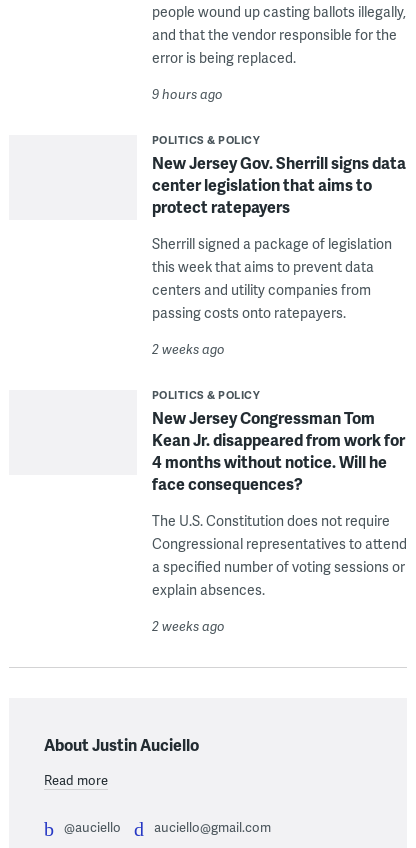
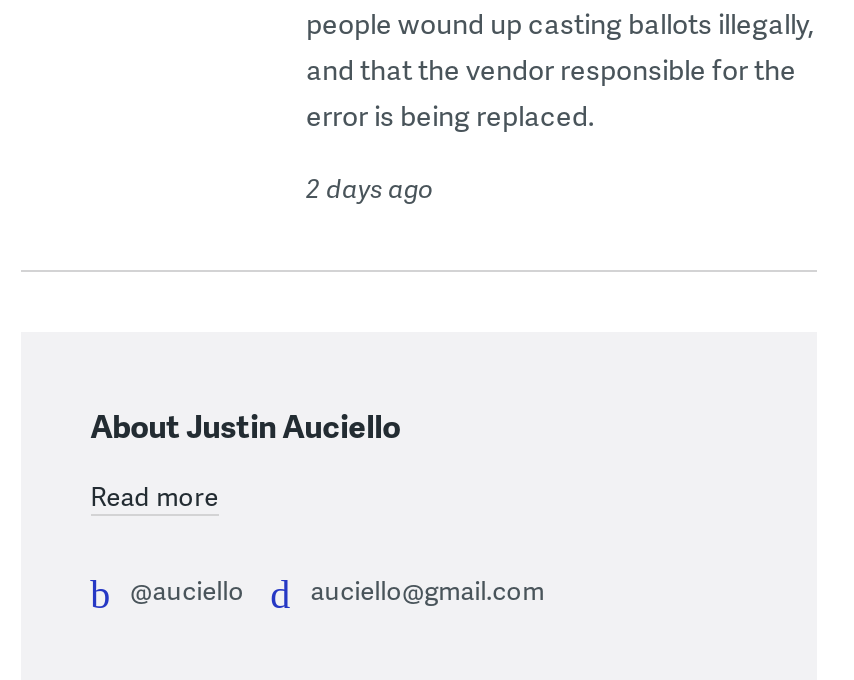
- 9 hours ago
- POLITICS & POLICY
- New Jersey Gov. Sherrill signs data
- center legislation that aims to
- protect ratepayers
- Sherrill signed a package of legislation
- this week that aims to prevent data
- centers and utility companies from
- passing costs onto ratepayers.
- 2 weeks ago
- POLITICS & POLICY
- New Jersey Congressman Tom
- Kean Jr. disappeared from work for
- 4 months without notice. Will he
- face consequences?
- The U.S. Constitution does not require
- Congressional representatives to attend
- a specified number of voting sessions or
- explain absences.
- 2 weeks ago
+ 2 days ago
